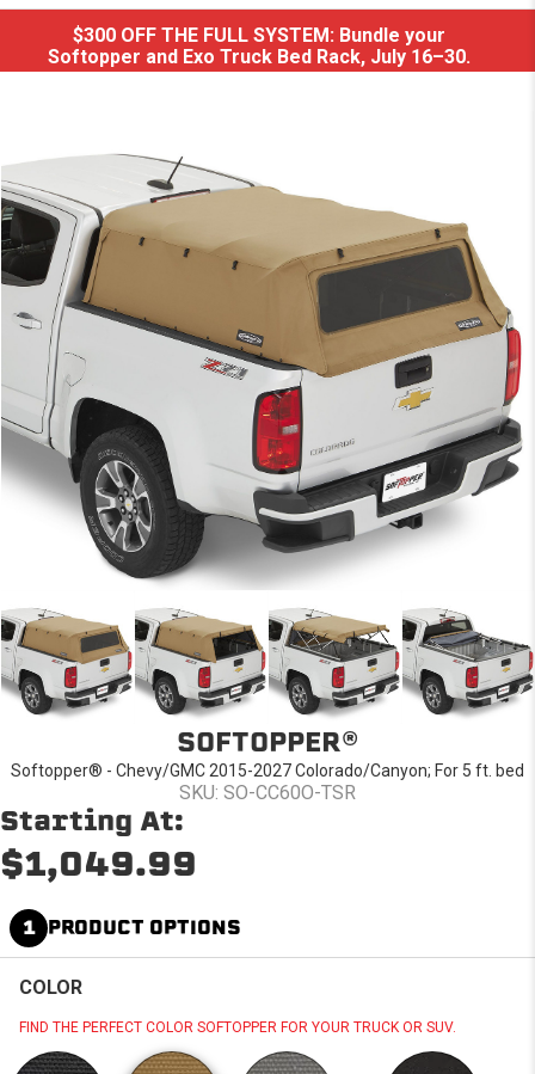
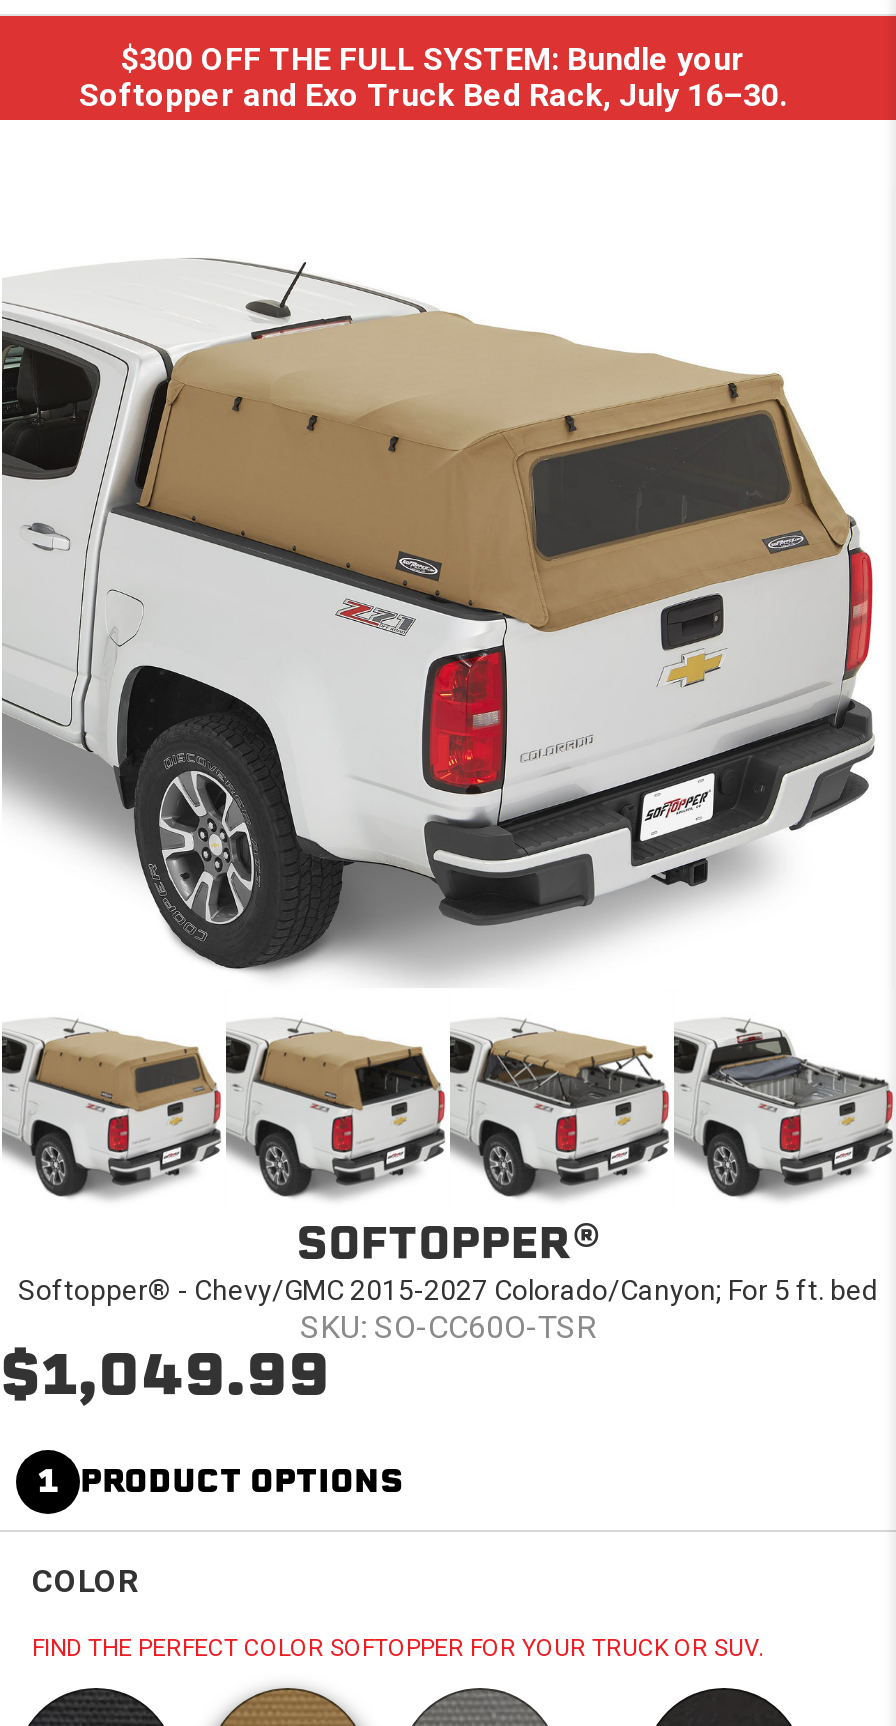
- Starting At:
